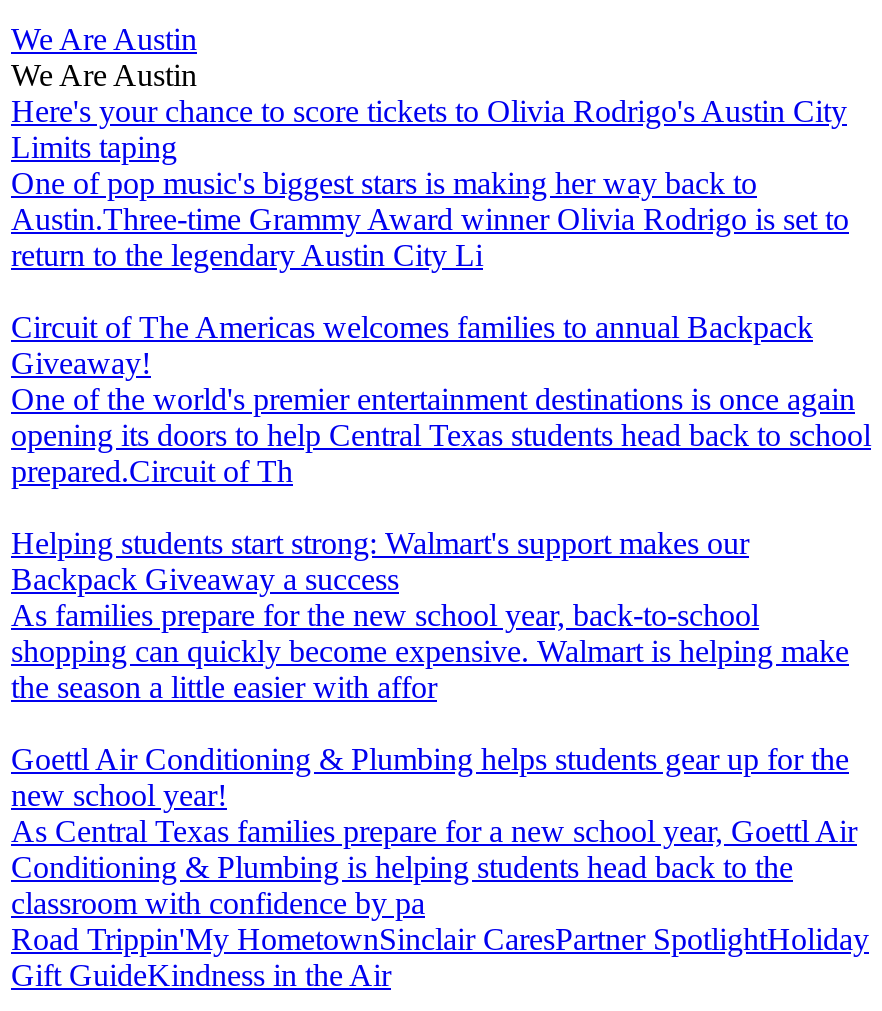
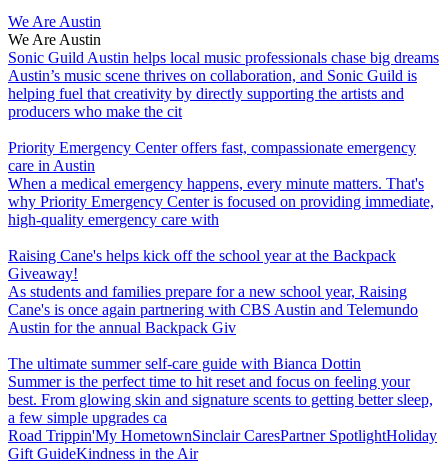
- Here's your chance to score tickets to Olivia Rodrigo's Austin City
- Limits taping
- One of pop music's biggest stars is making her way back to
- Austin.Three-time Grammy Award winner Olivia Rodrigo is set to
- return to the legendary Austin City Li
- Circuit of The Americas welcomes families to annual Backpack
+ Sonic Guild Austin helps local music professionals chase big dreams
+ Austin’s music scene thrives on collaboration, and Sonic Guild is
+ helping fuel that creativity by directly supporting the artists and
+ producers who make the cit
+ Priority Emergency Center offers fast, compassionate emergency
+ care in Austin
+ When a medical emergency happens, every minute matters. That's
+ why Priority Emergency Center is focused on providing immediate,
+ high-quality emergency care with
+ Raising Cane's helps kick off the school year at the Backpack

moved down: Giveaway!

- One of the world's premier entertainment destinations is once again
- opening its doors to help Central Texas students head back to school
- prepared.Circuit of Th
- Helping students start strong: Walmart's support makes our
- Backpack Giveaway a success
- As families prepare for the new school year, back-to-school
- shopping can quickly become expensive. Walmart is helping make
- the season a little easier with affor
- Goettl Air Conditioning & Plumbing helps students gear up for the
- new school year!
- As Central Texas families prepare for a new school year, Goettl Air
- Conditioning & Plumbing is helping students head back to the
- classroom with confidence by pa
+ As students and families prepare for a new school year, Raising
+ Cane's is once again partnering with CBS Austin and Telemundo
+ Austin for the annual Backpack Giv
+ The ultimate summer self-care guide with Bianca Dottin
+ Summer is the perfect time to hit reset and focus on feeling your
+ best. From glowing skin and signature scents to getting better sleep,
+ a few simple upgrades ca
